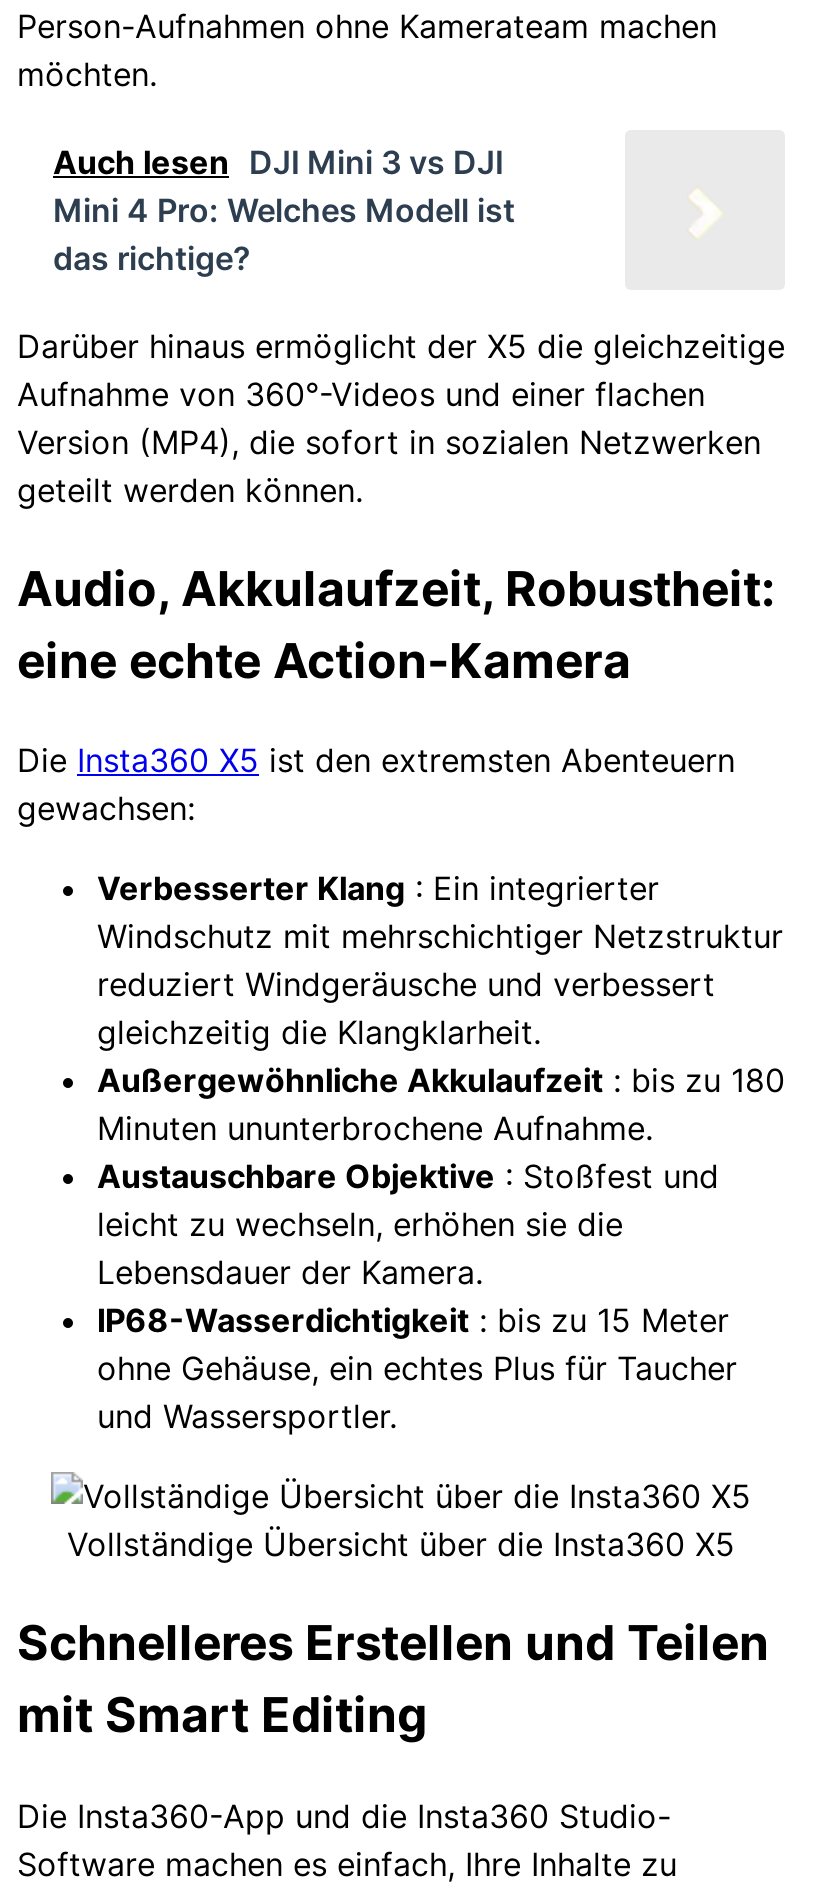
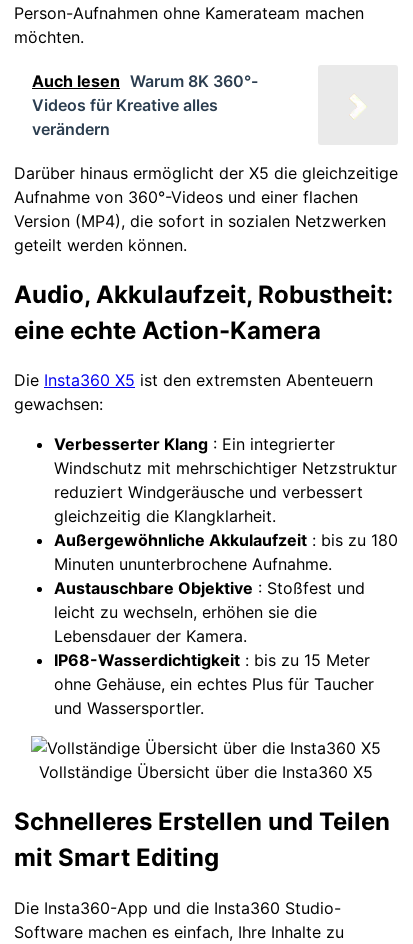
- Auch lesen DJI Mini 3 vs DJI
- Mini 4 Pro: Welches Modell ist
- das richtige?
+ Auch lesen Warum 8K 360°-
+ Videos für Kreative alles
+ verändern
